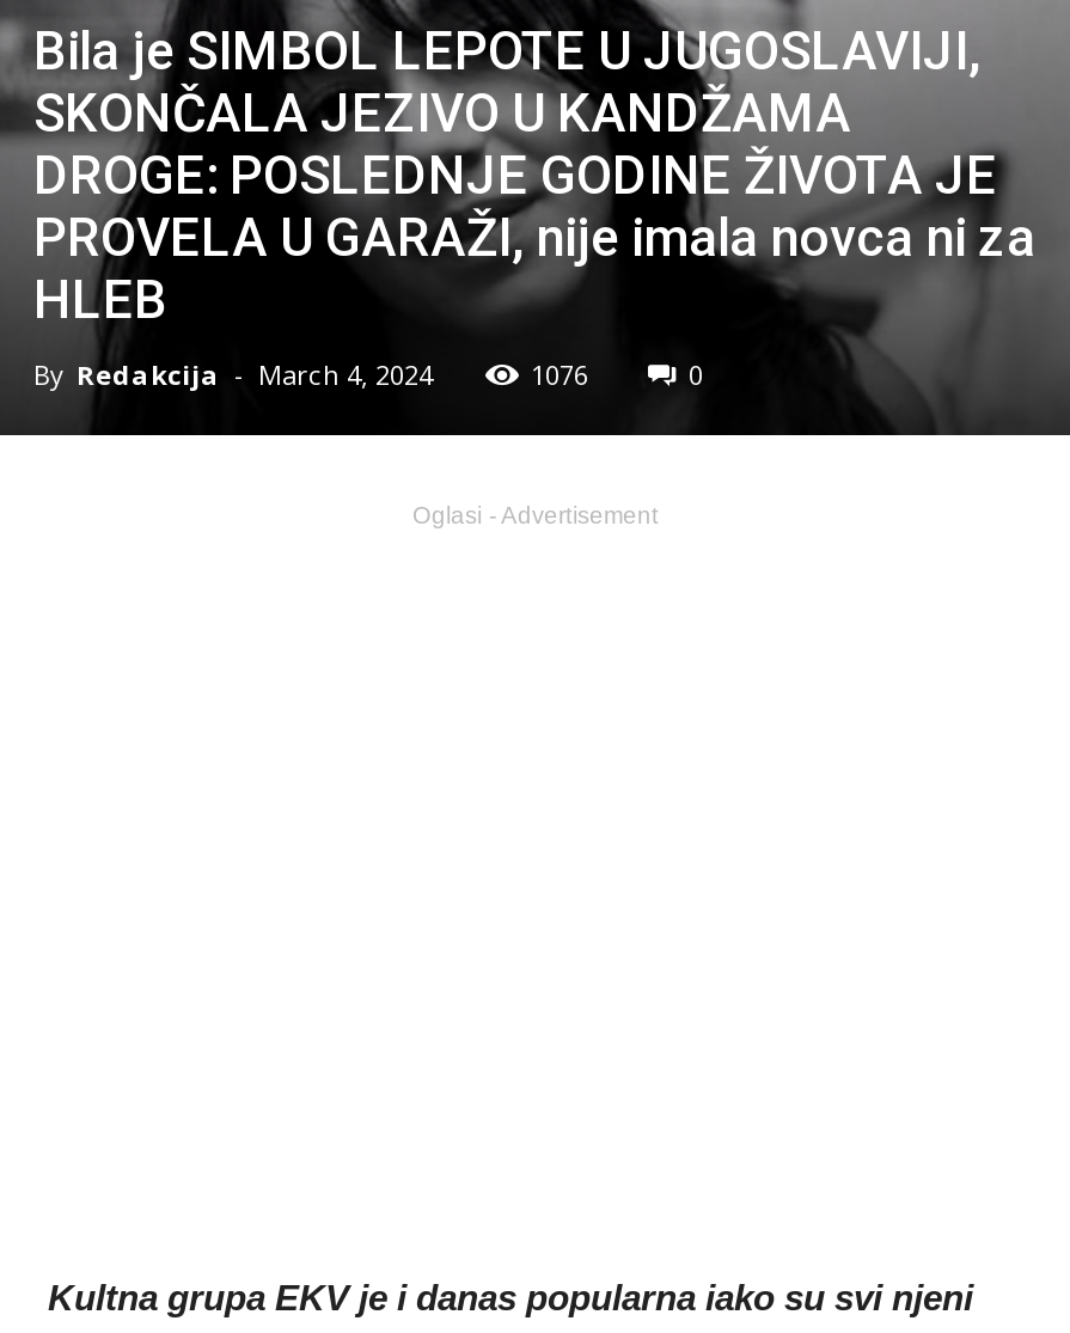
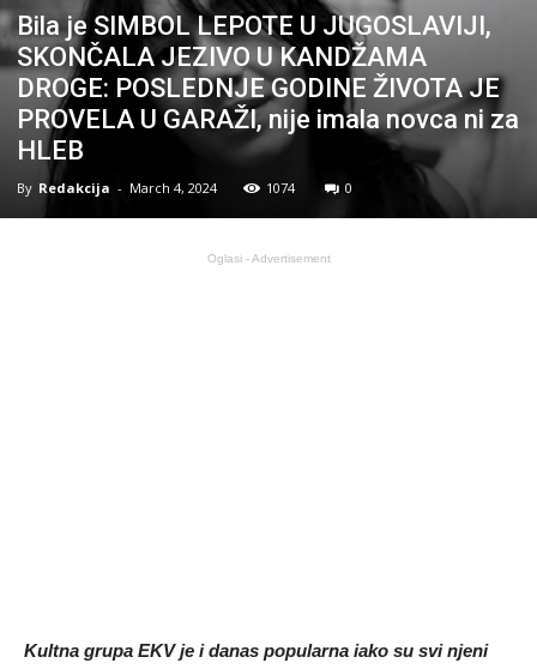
- 1076
+ 1074
